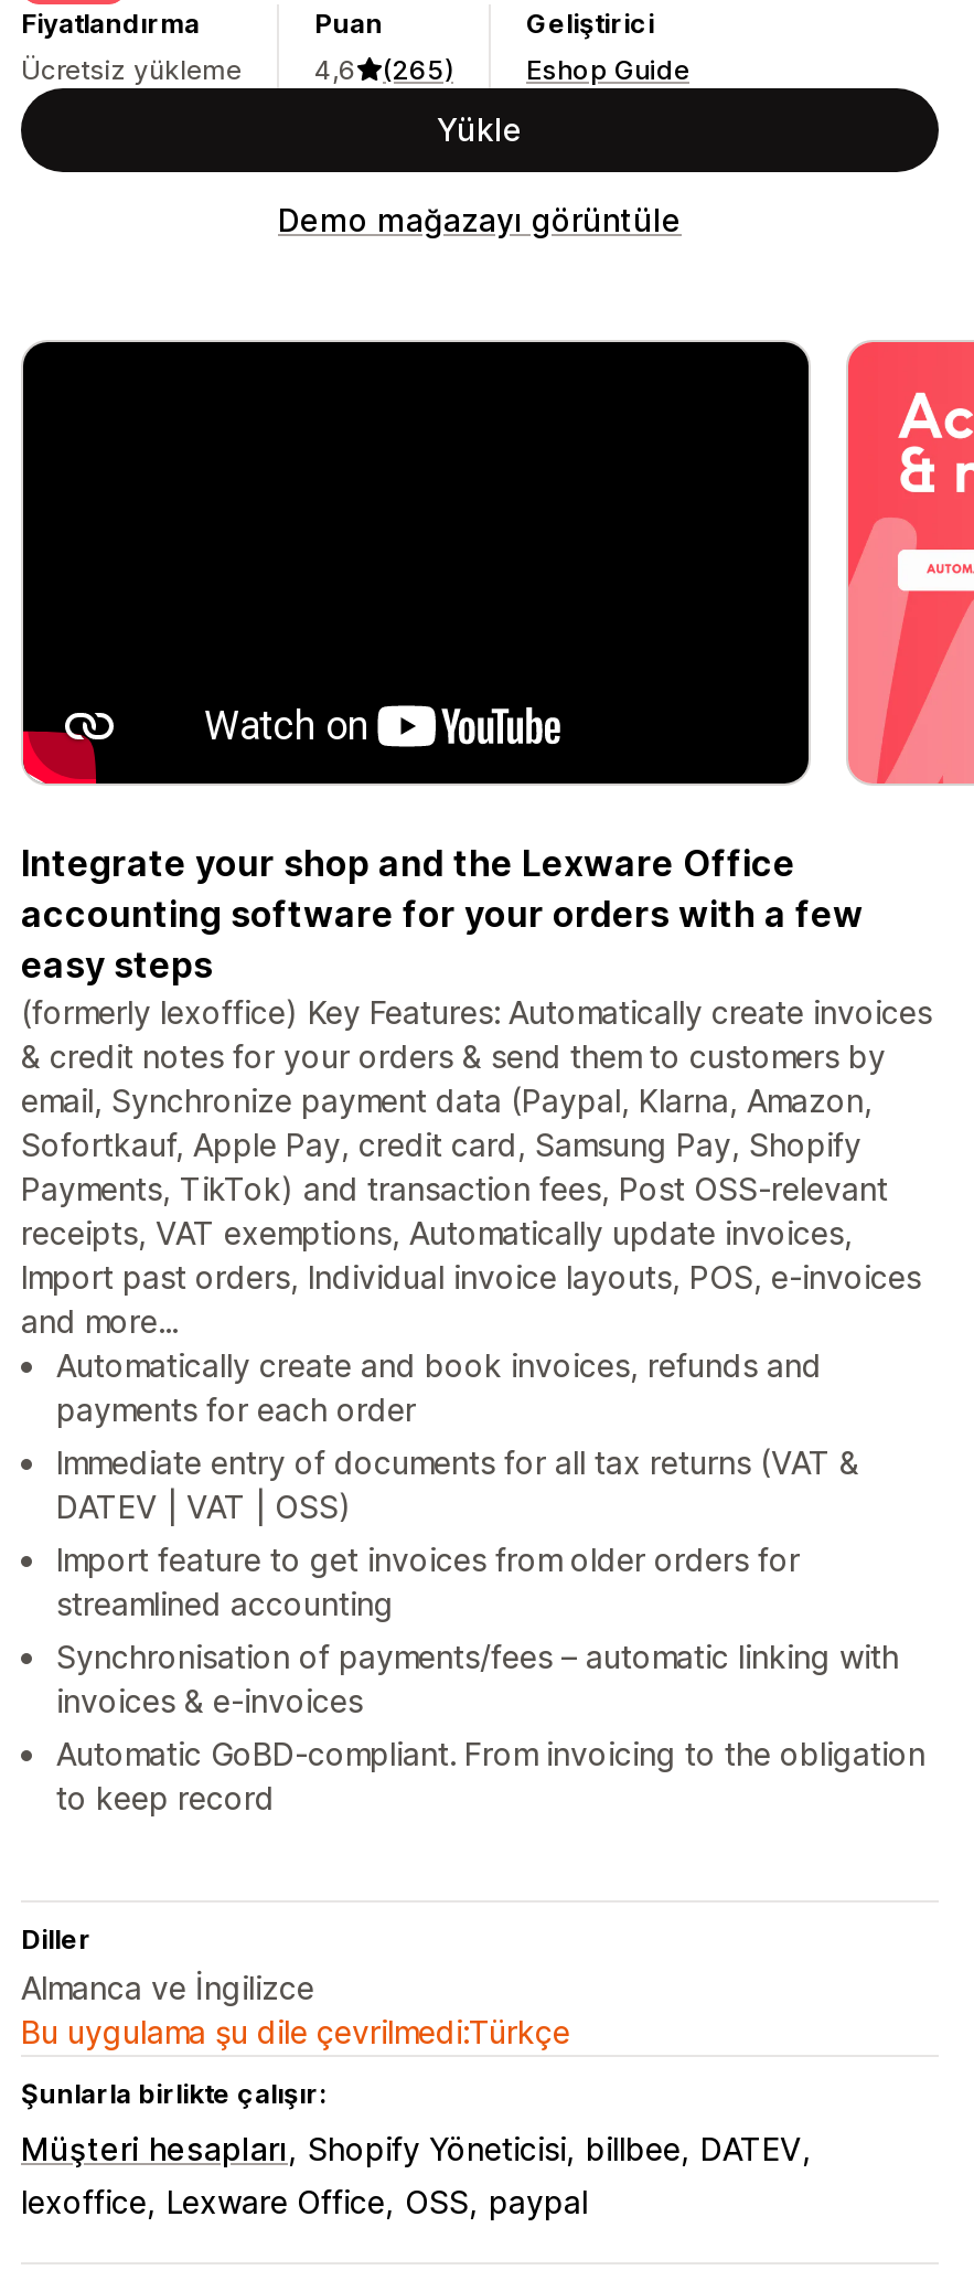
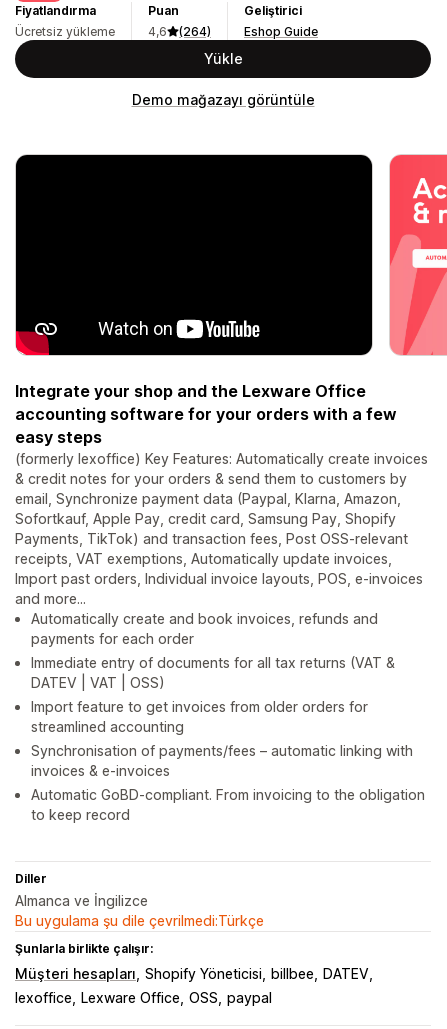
- 4,6 (265)
+ 4,6 (264)
